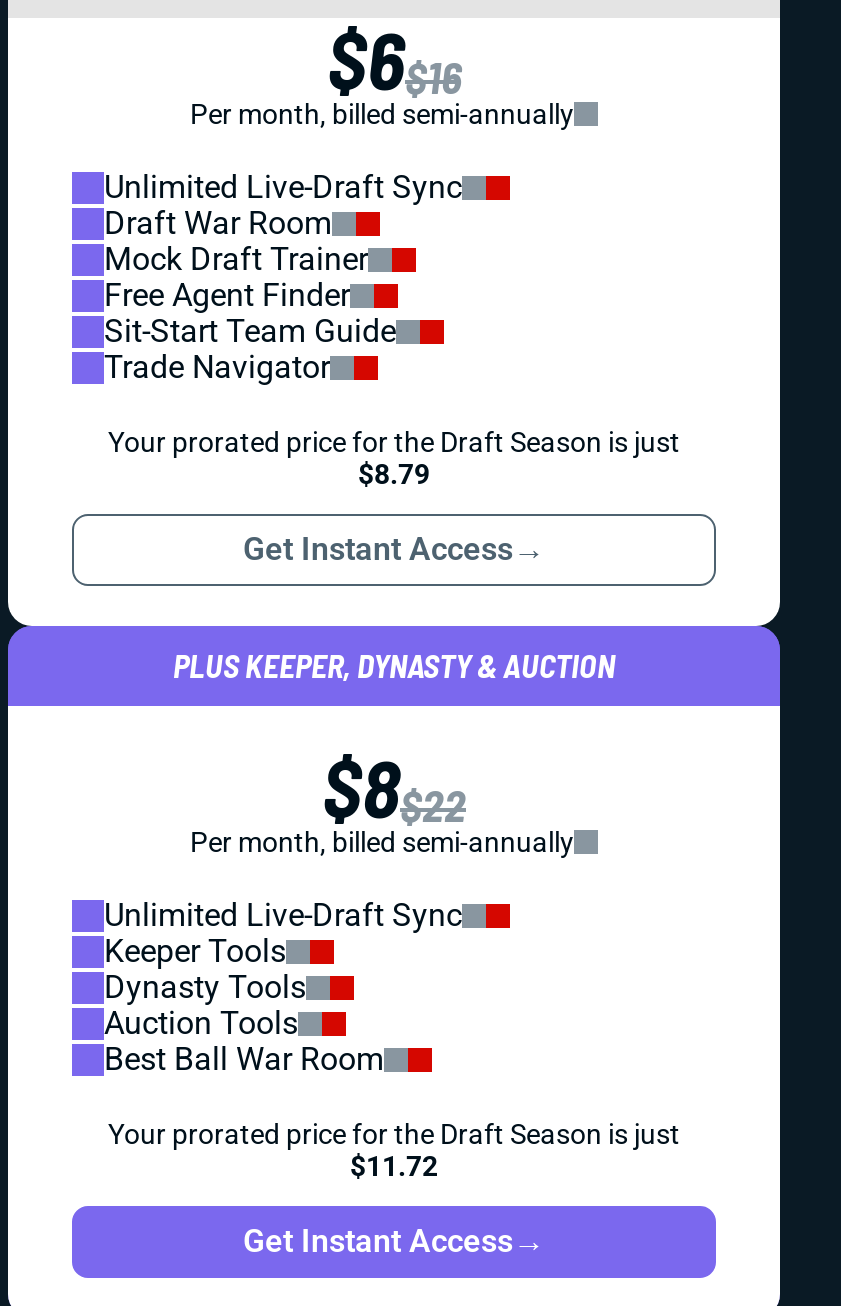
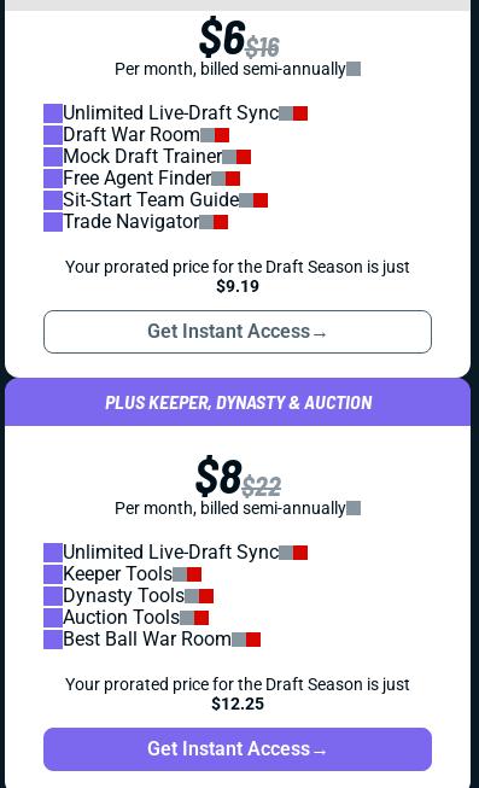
- $8.79
+ $9.19

- $11.72
+ $12.25
